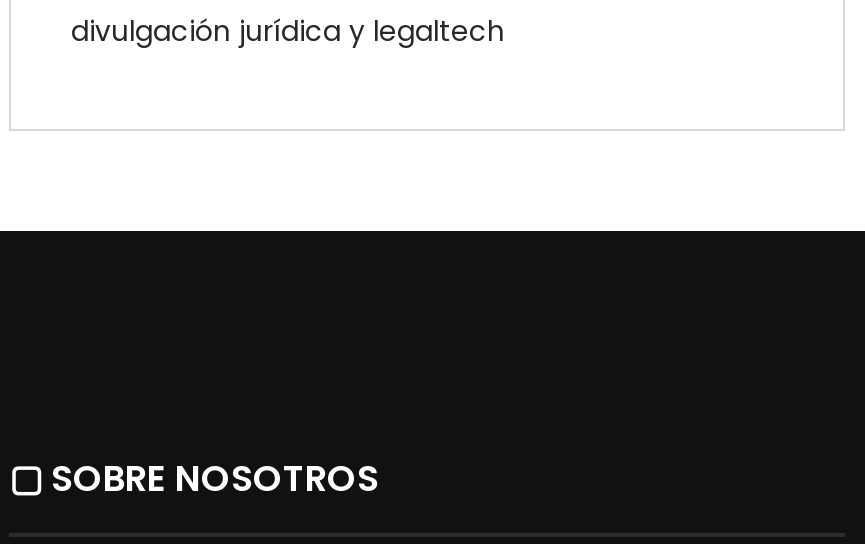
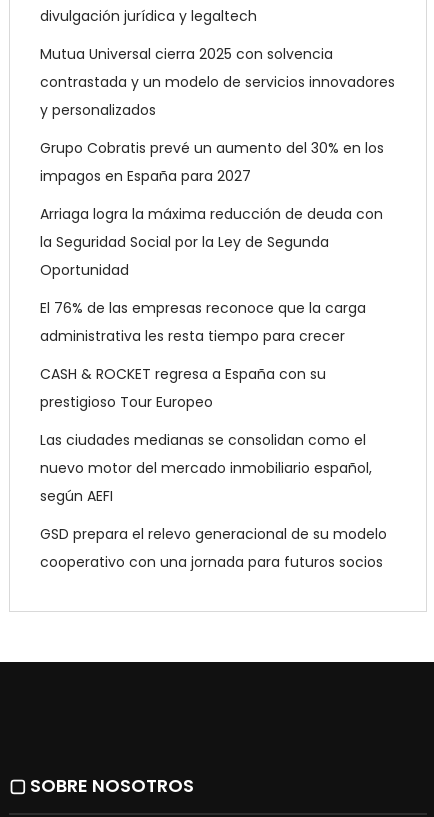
+ Mutua Universal cierra 2025 con solvencia
+ contrastada y un modelo de servicios innovadores
+ y personalizados
+ Grupo Cobratis prevé un aumento del 30% en los
+ impagos en España para 2027
+ Arriaga logra la máxima reducción de deuda con
+ la Seguridad Social por la Ley de Segunda
+ Oportunidad
+ El 76% de las empresas reconoce que la carga
+ administrativa les resta tiempo para crecer
+ CASH & ROCKET regresa a España con su
+ prestigioso Tour Europeo
+ Las ciudades medianas se consolidan como el
+ nuevo motor del mercado inmobiliario español,
+ según AEFI
+ GSD prepara el relevo generacional de su modelo
+ cooperativo con una jornada para futuros socios
